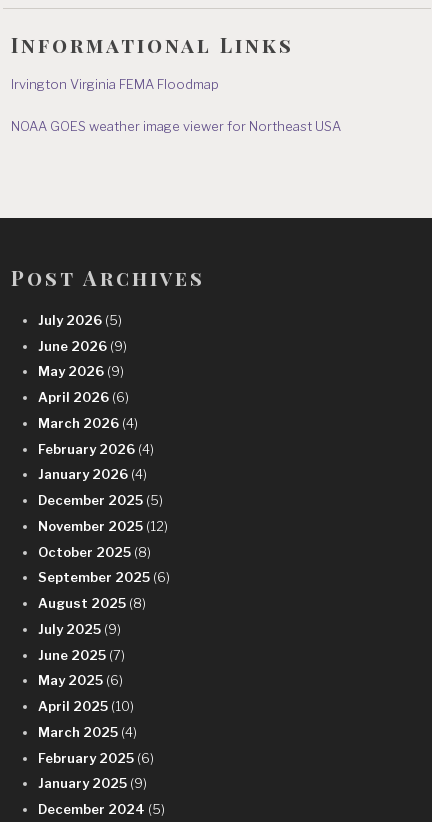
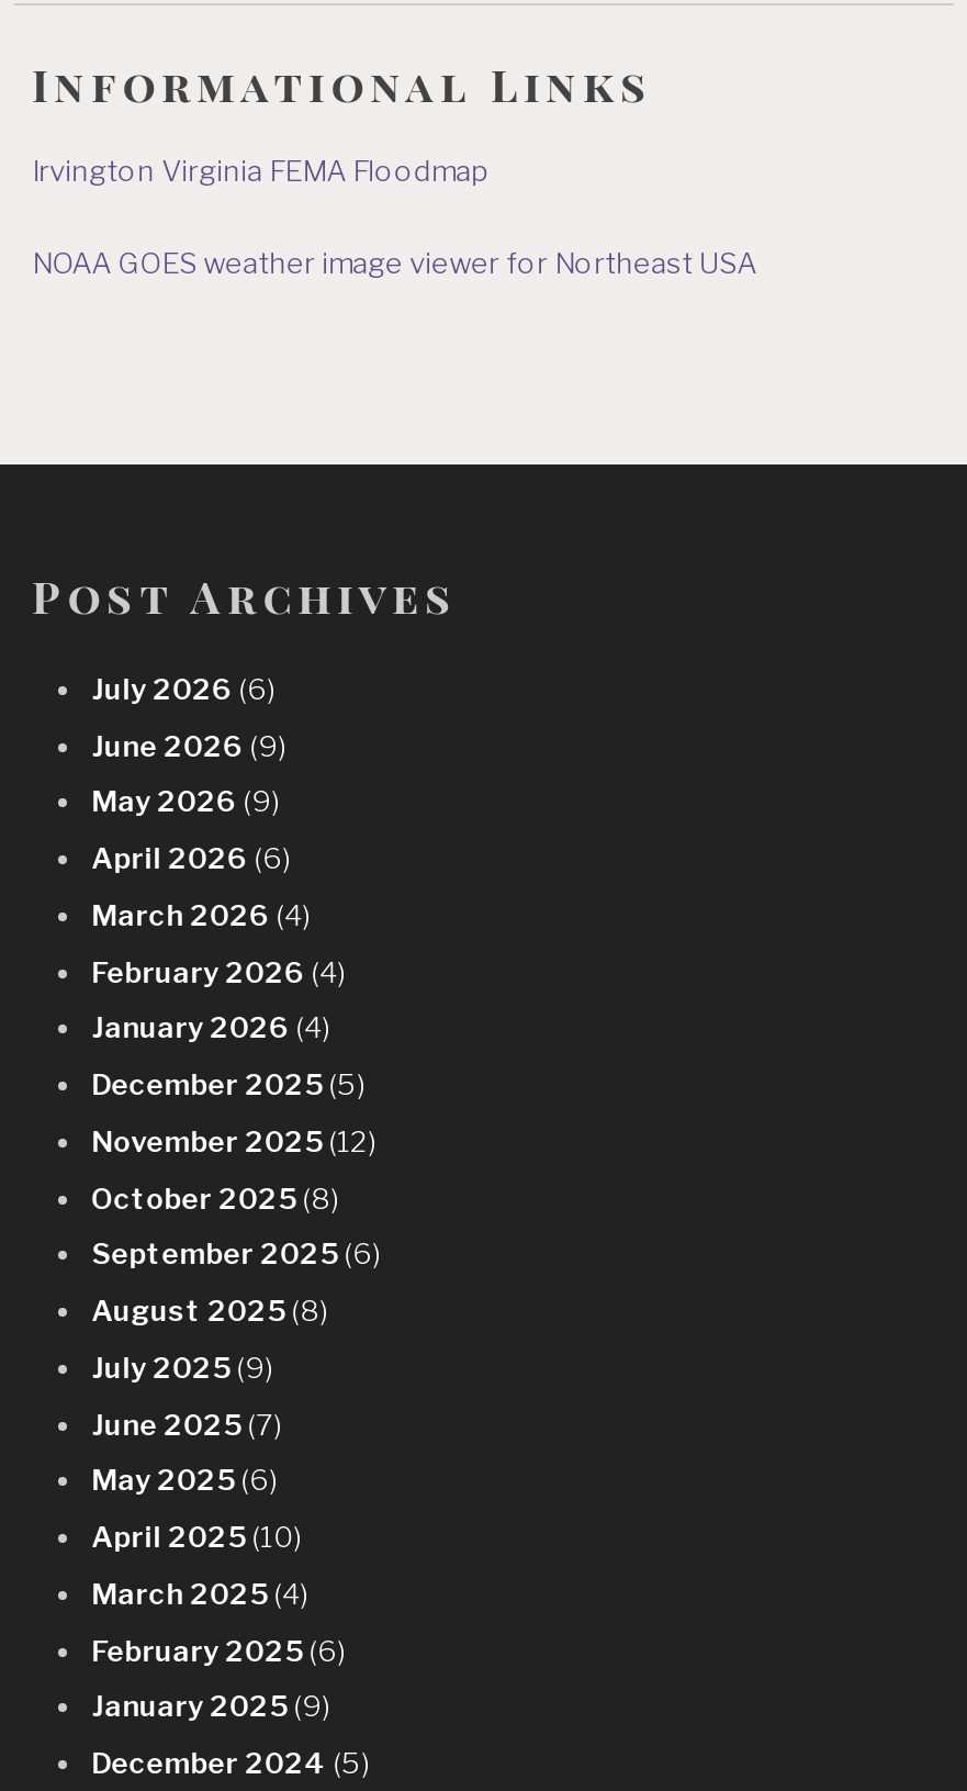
- July 2026 (5)
+ July 2026 (6)
